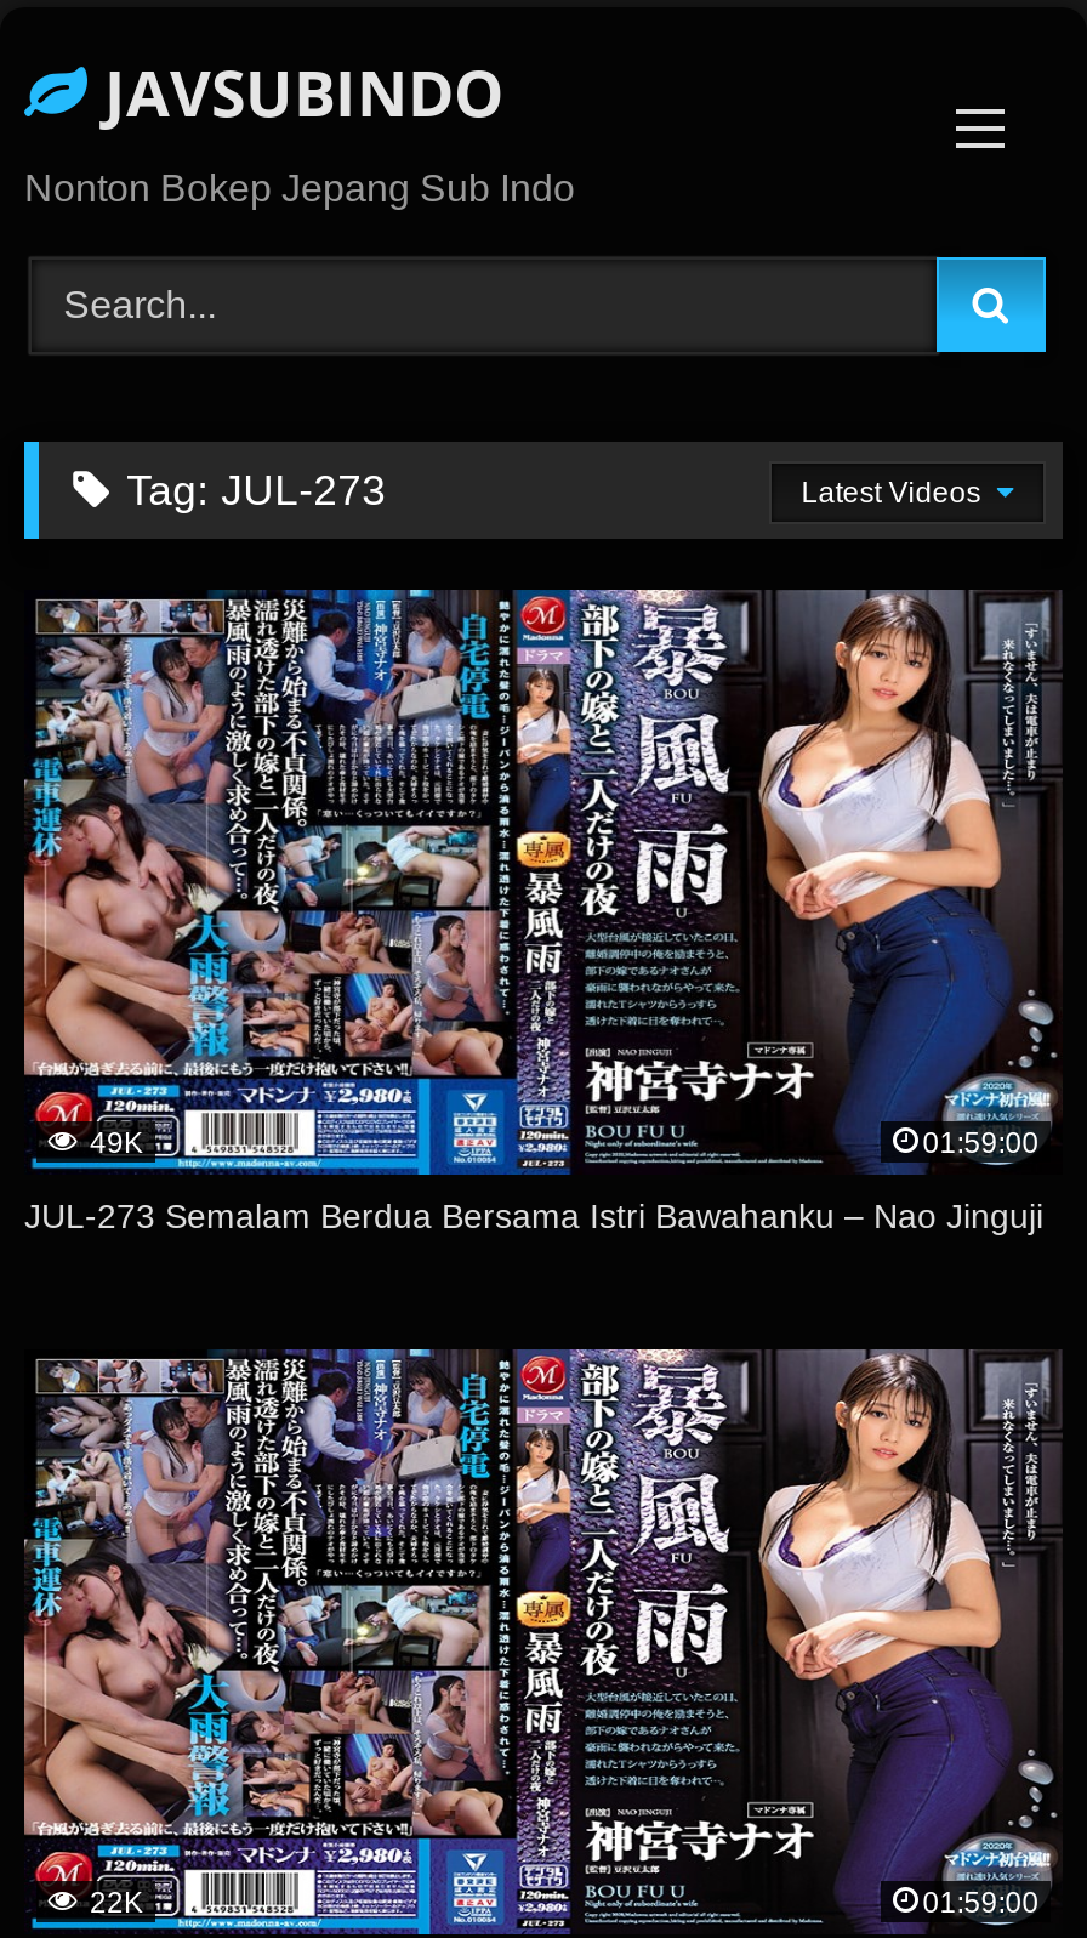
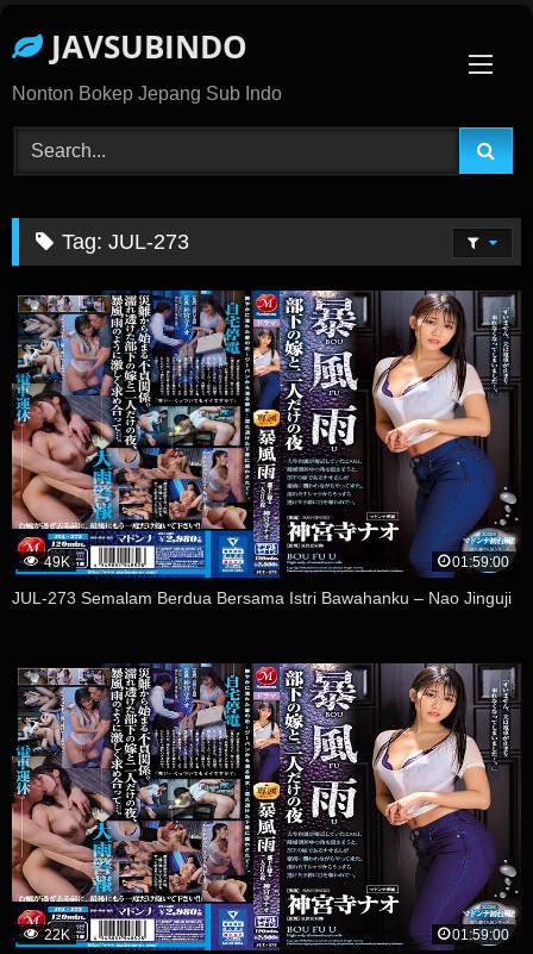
- Latest Videos
